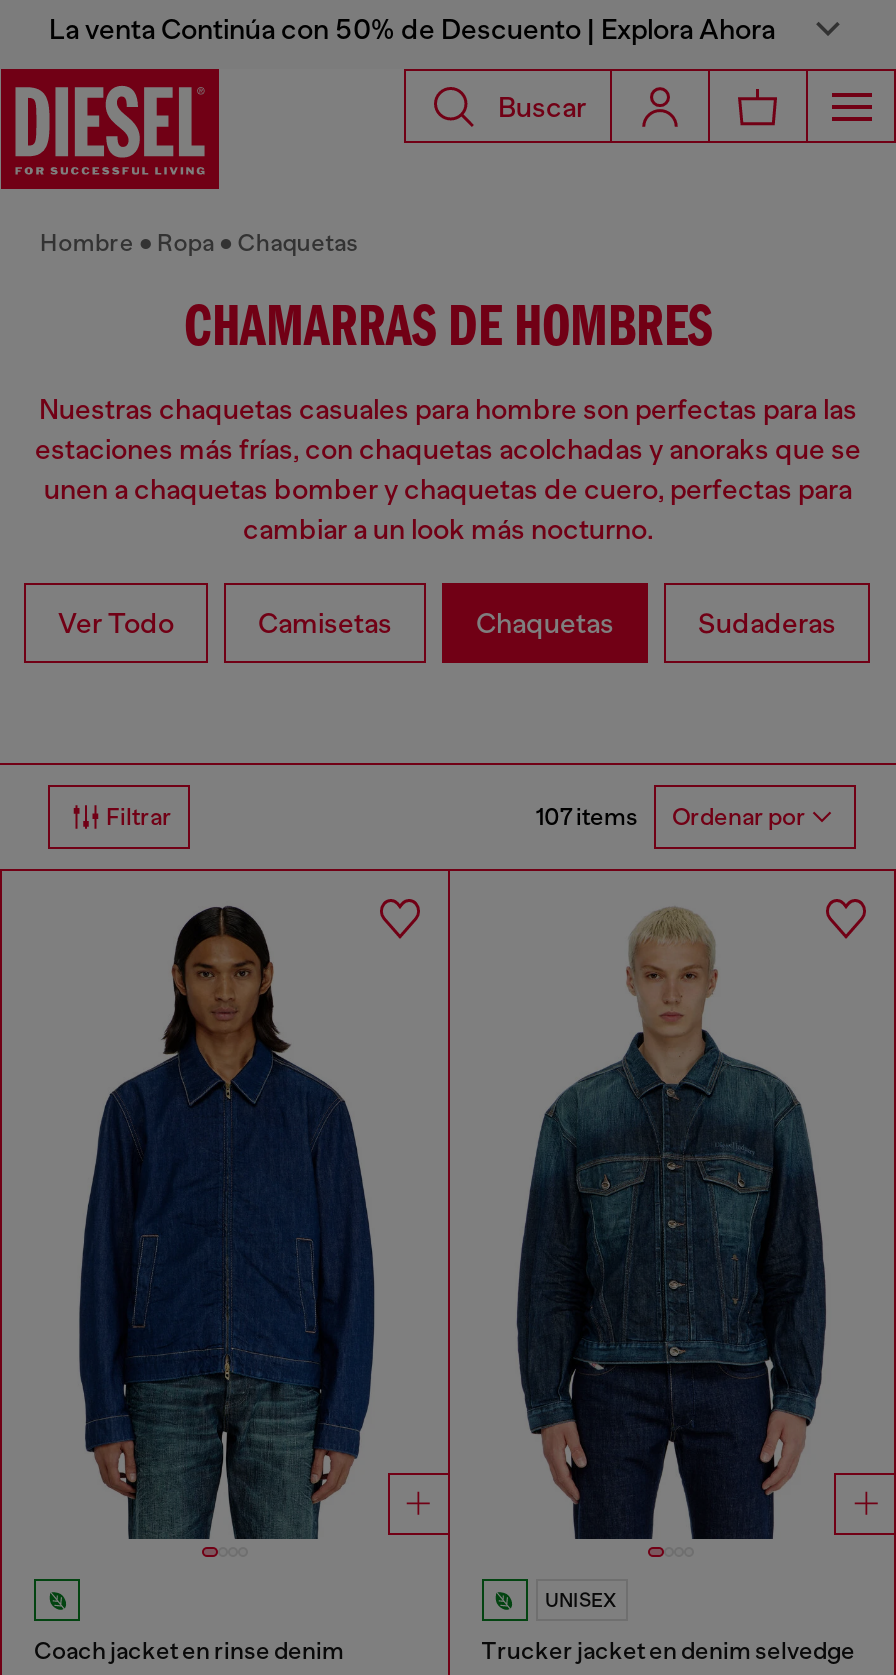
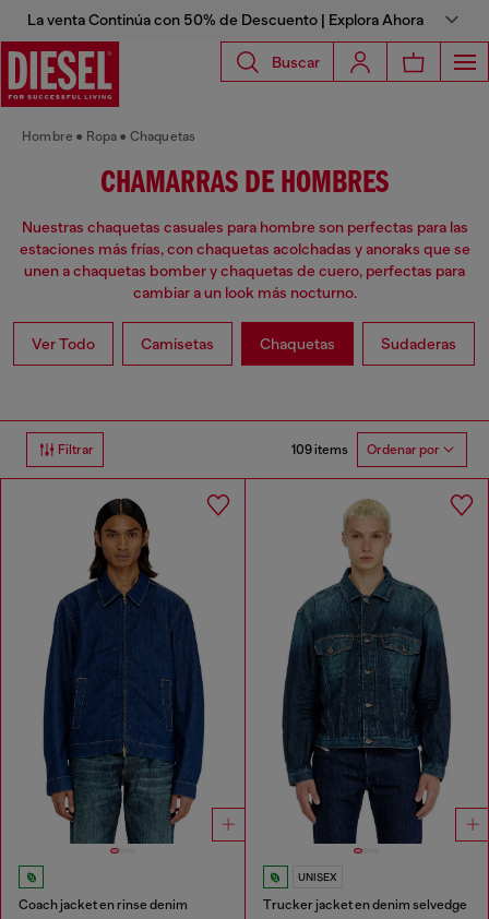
- 107 items Ordenar por
+ 109 items Ordenar por
